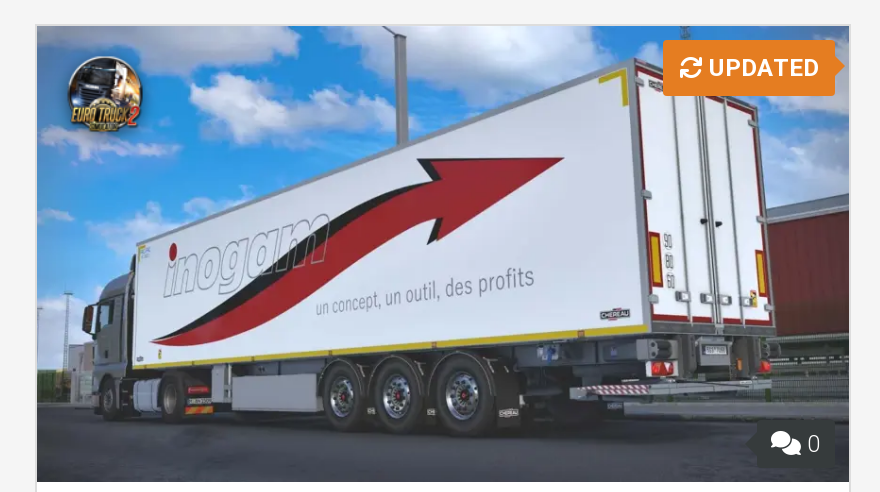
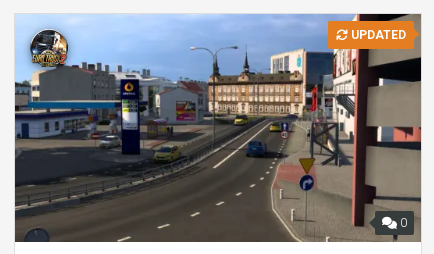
- [image]
+ [image]
